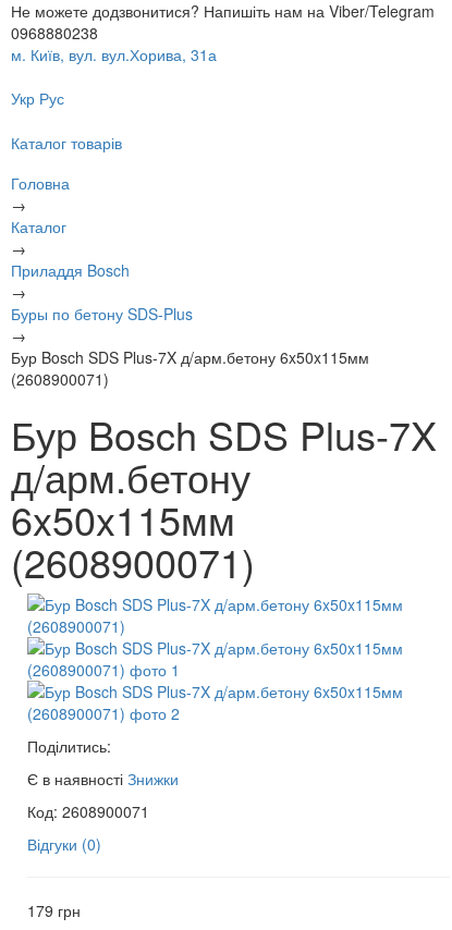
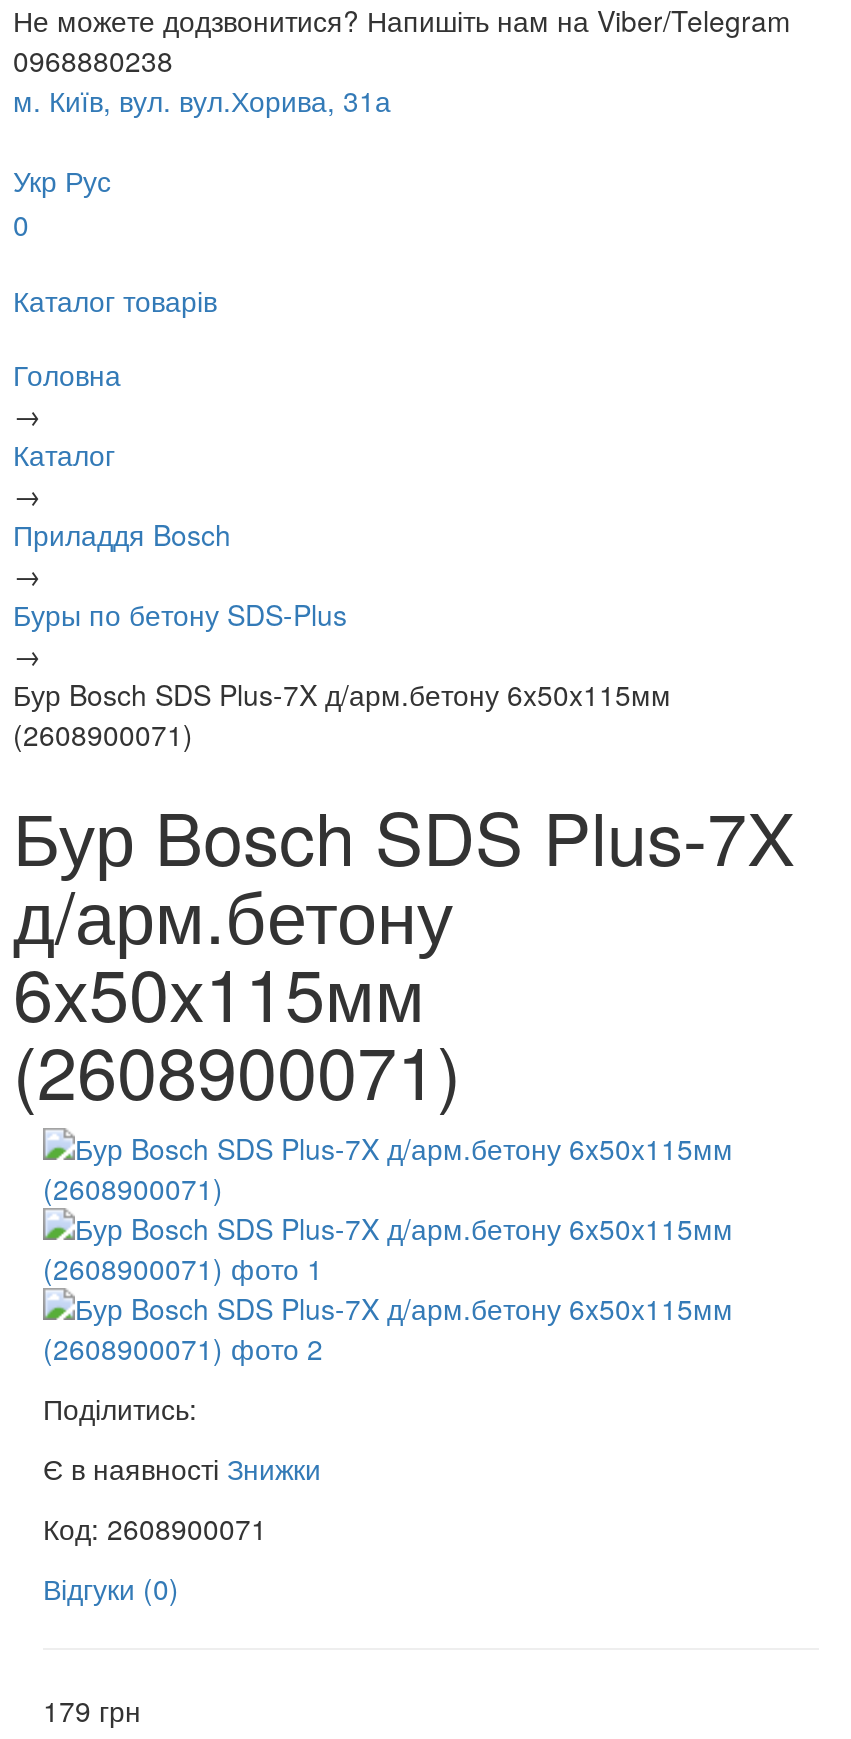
+ 0
